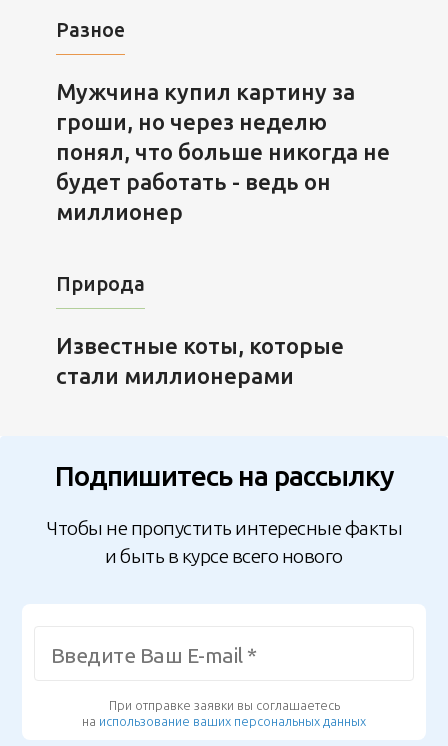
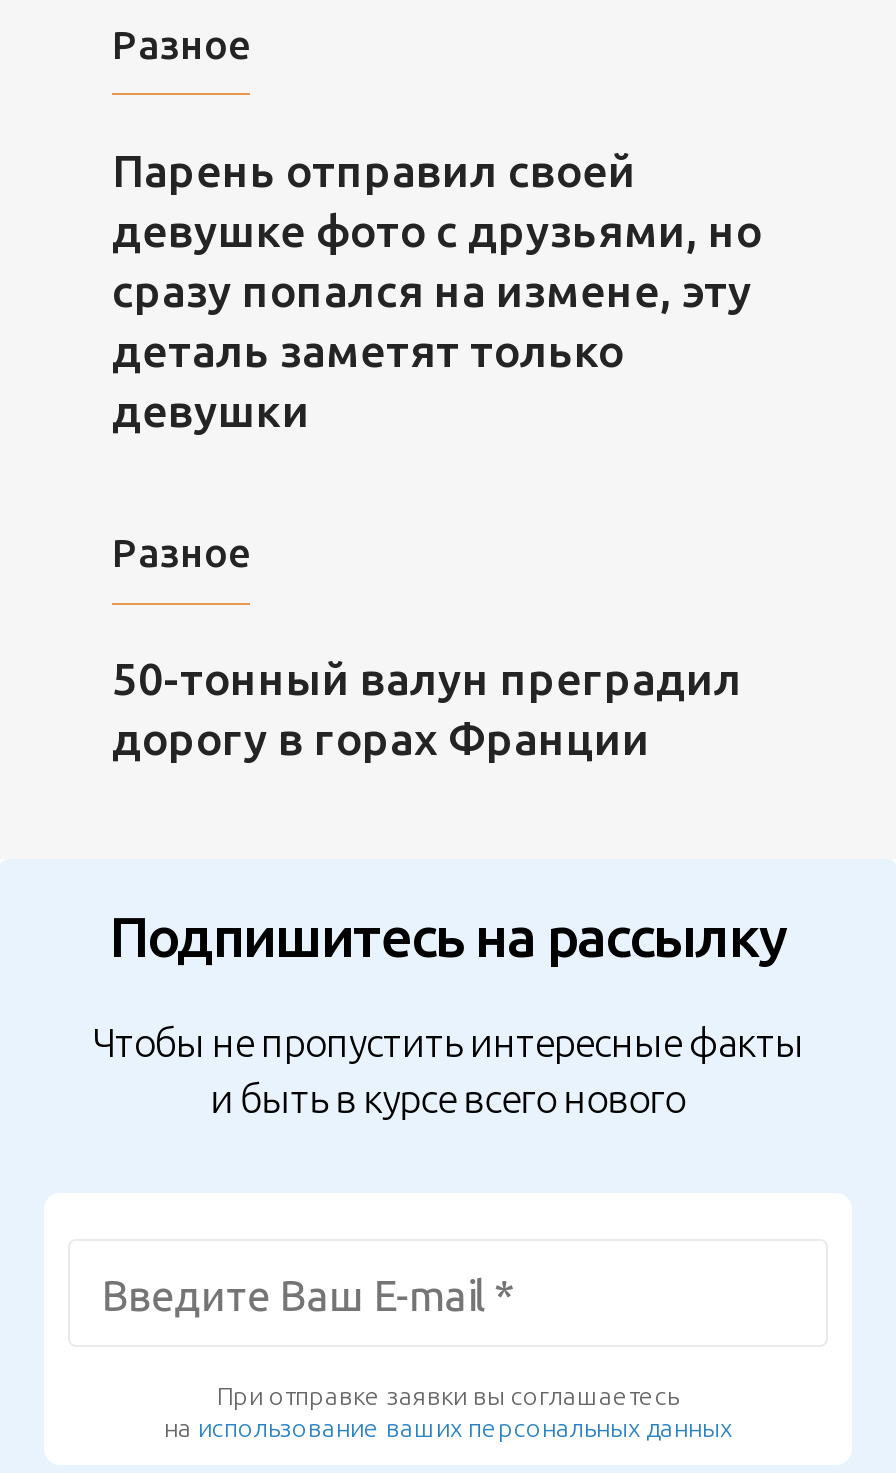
- Мужчина купил картину за
- гроши, но через неделю
- понял, что больше никогда не
- будет работать - ведь он
- миллионер
+ Парень отправил своей
+ девушке фото с друзьями, но
+ сразу попался на измене, эту
+ деталь заметят только
+ девушки

- Природа
+ Разное

- Известные коты, которые
- стали миллионерами
+ 50-тонный валун преградил
+ дорогу в горах Франции
